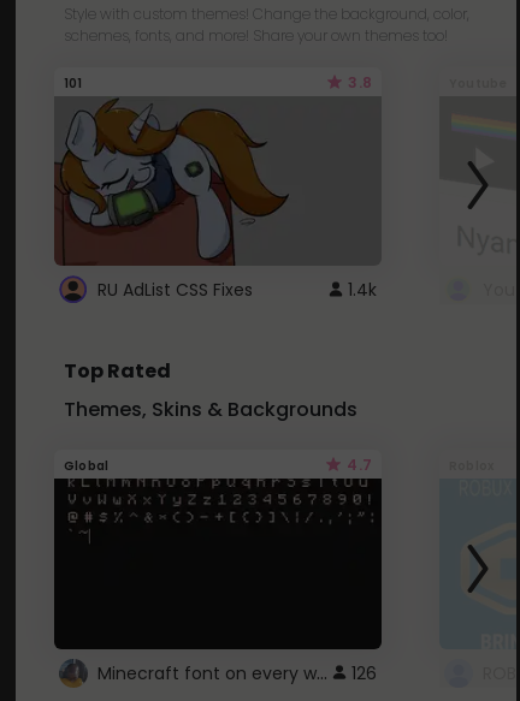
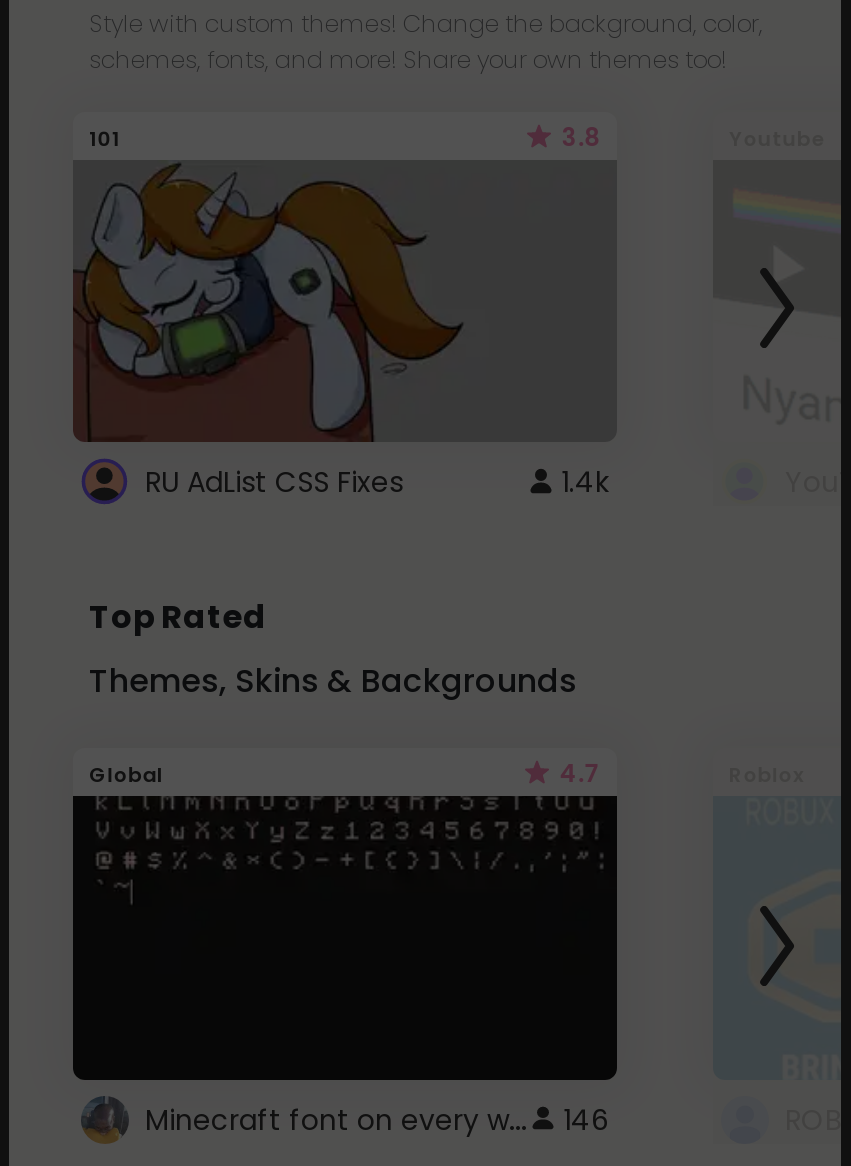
- 126
+ 146
